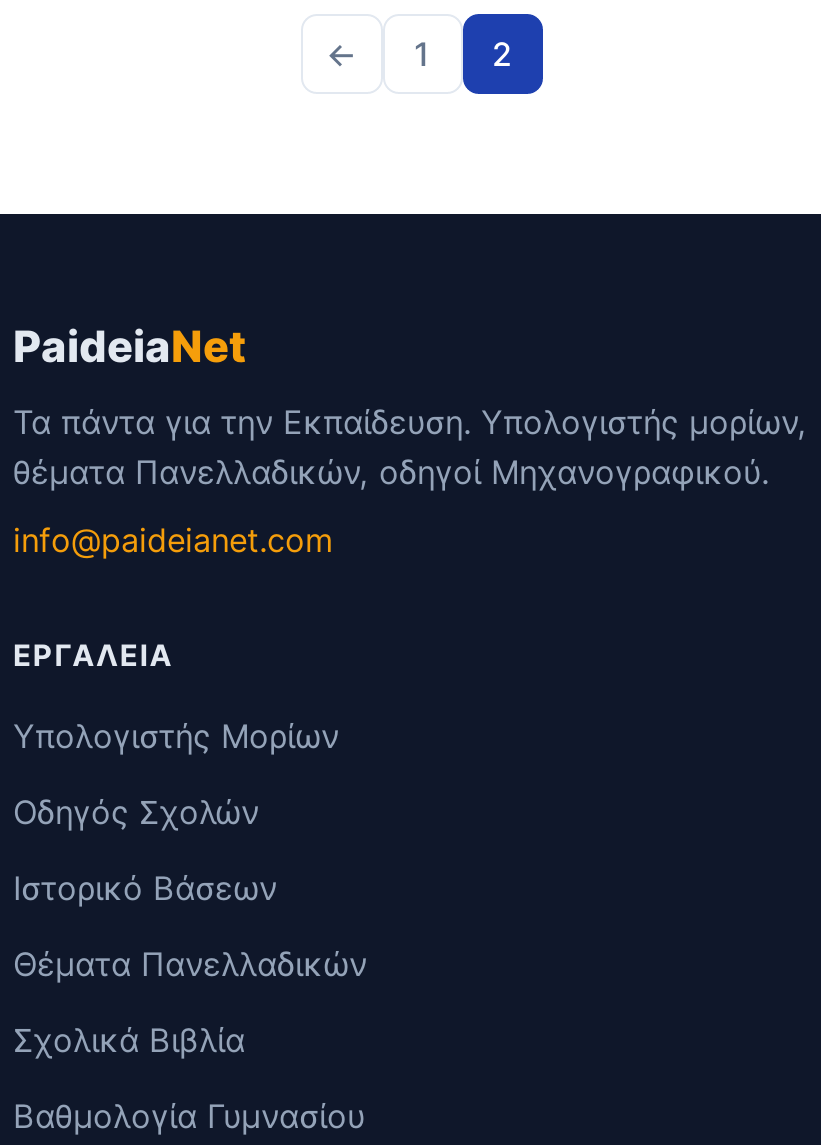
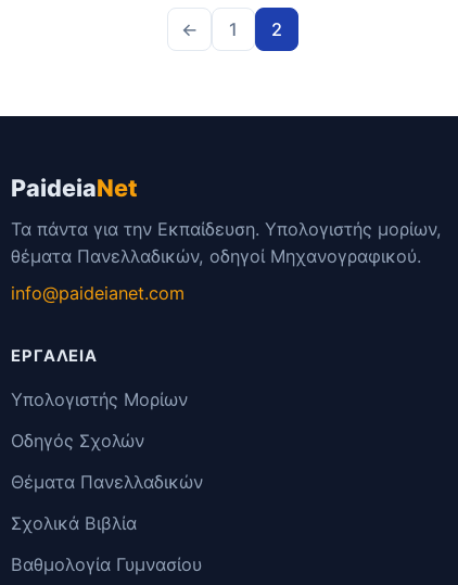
- Ιστορικό Βάσεων
